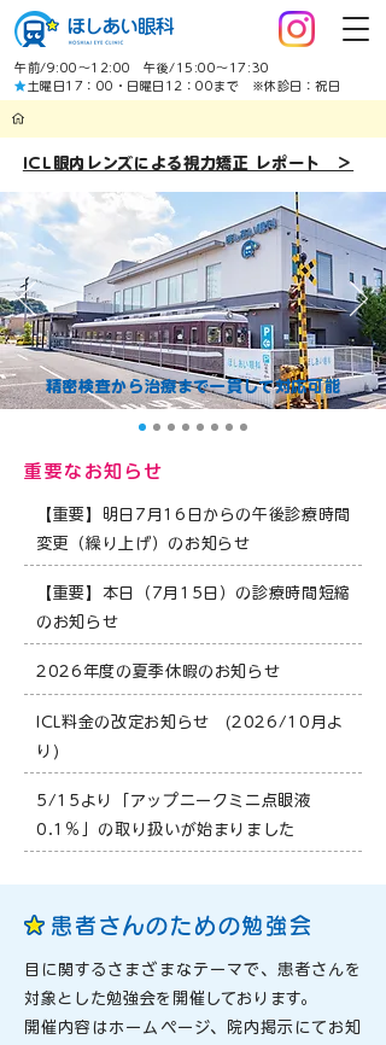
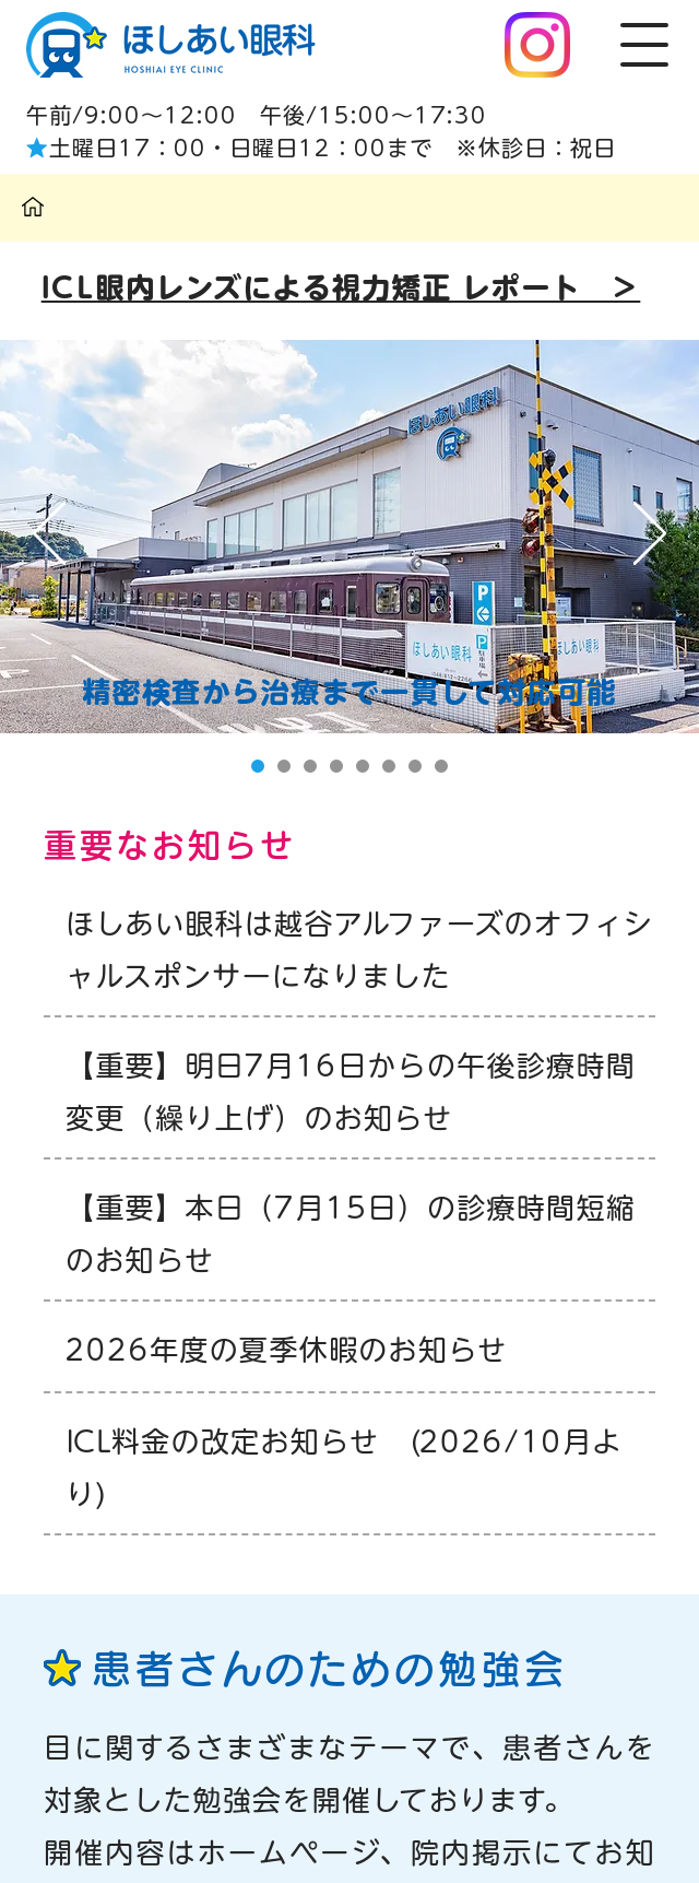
+ ほしあい眼科は越谷アルファーズのオフィシ
+ ャルスポンサーになりました

moved down: 【重要】明日7月16日からの午後診療時間 | 変更（繰り上げ）のお知らせ | 【重要】本日（7月15日）の診療時間短縮 | のお知らせ | 2026年度の夏季休暇のお知らせ | ICL料金の改定お知らせ (2026/10月よ | り)

- 5/15より「アップニークミニ点眼液
- 0.1％」の取り扱いが始まりました
